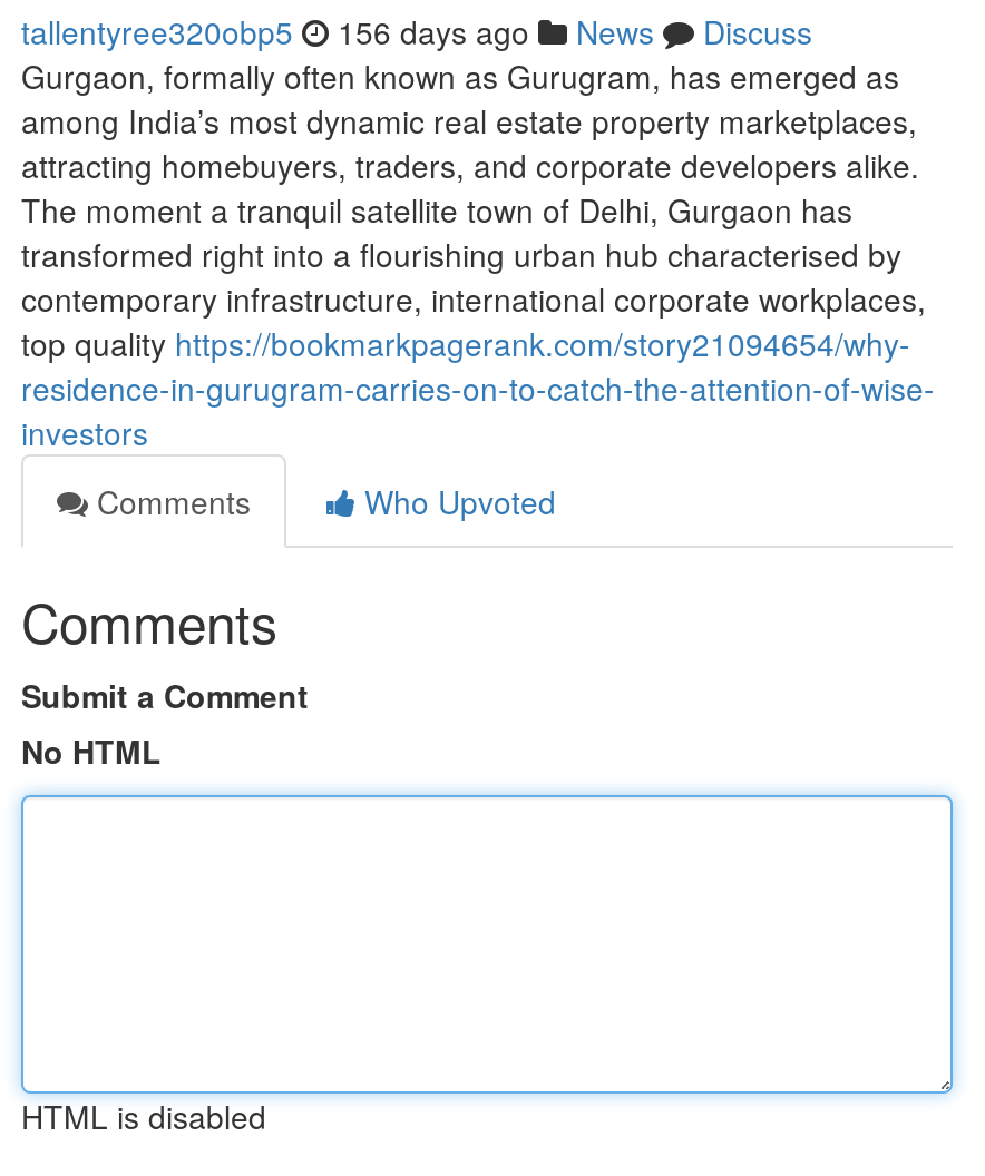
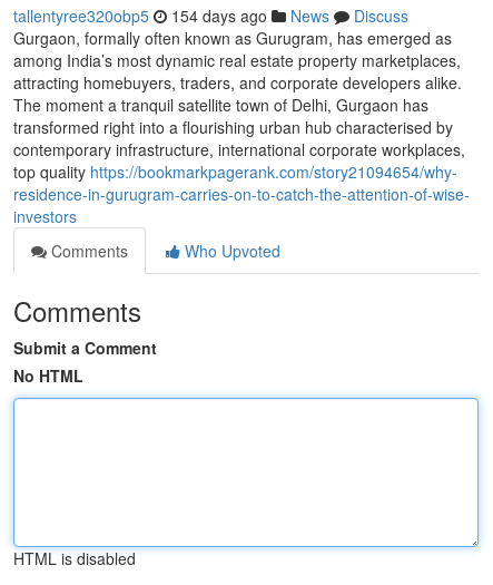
- tallentyree320obp5 156 days ago News Discuss
+ tallentyree320obp5 154 days ago News Discuss
